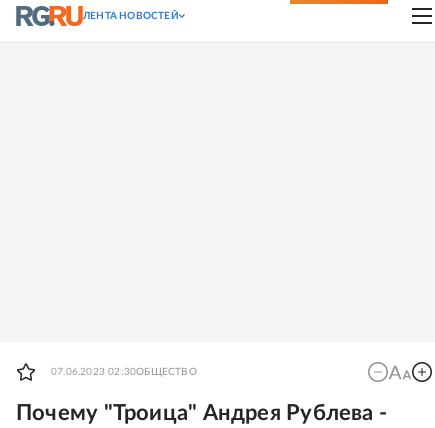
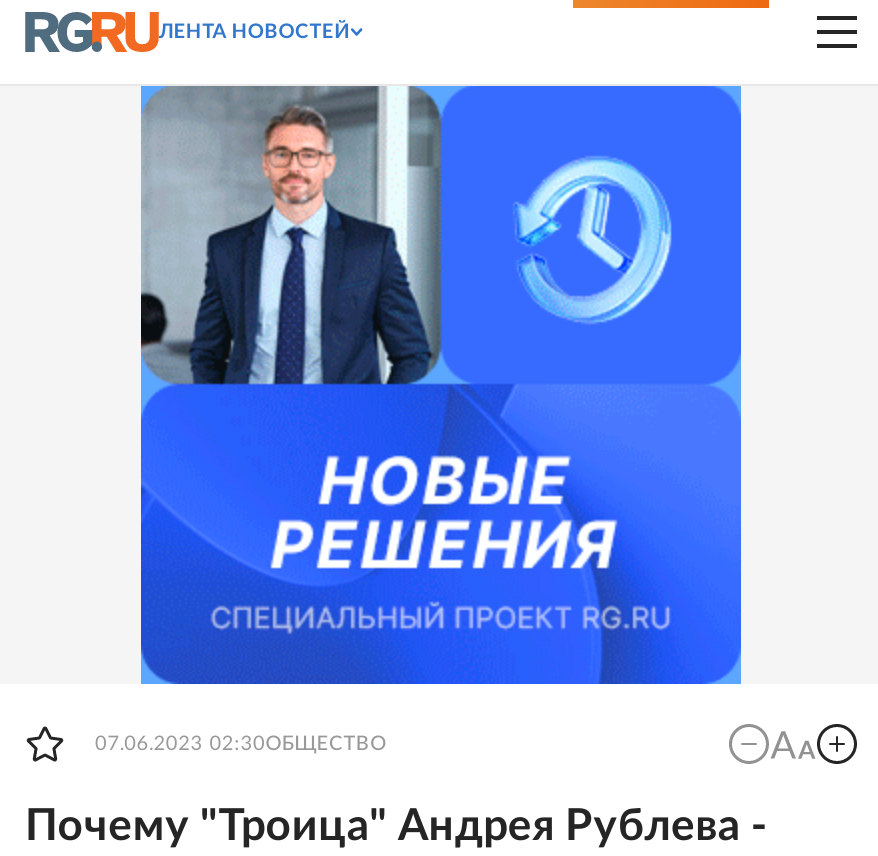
+ [image]
